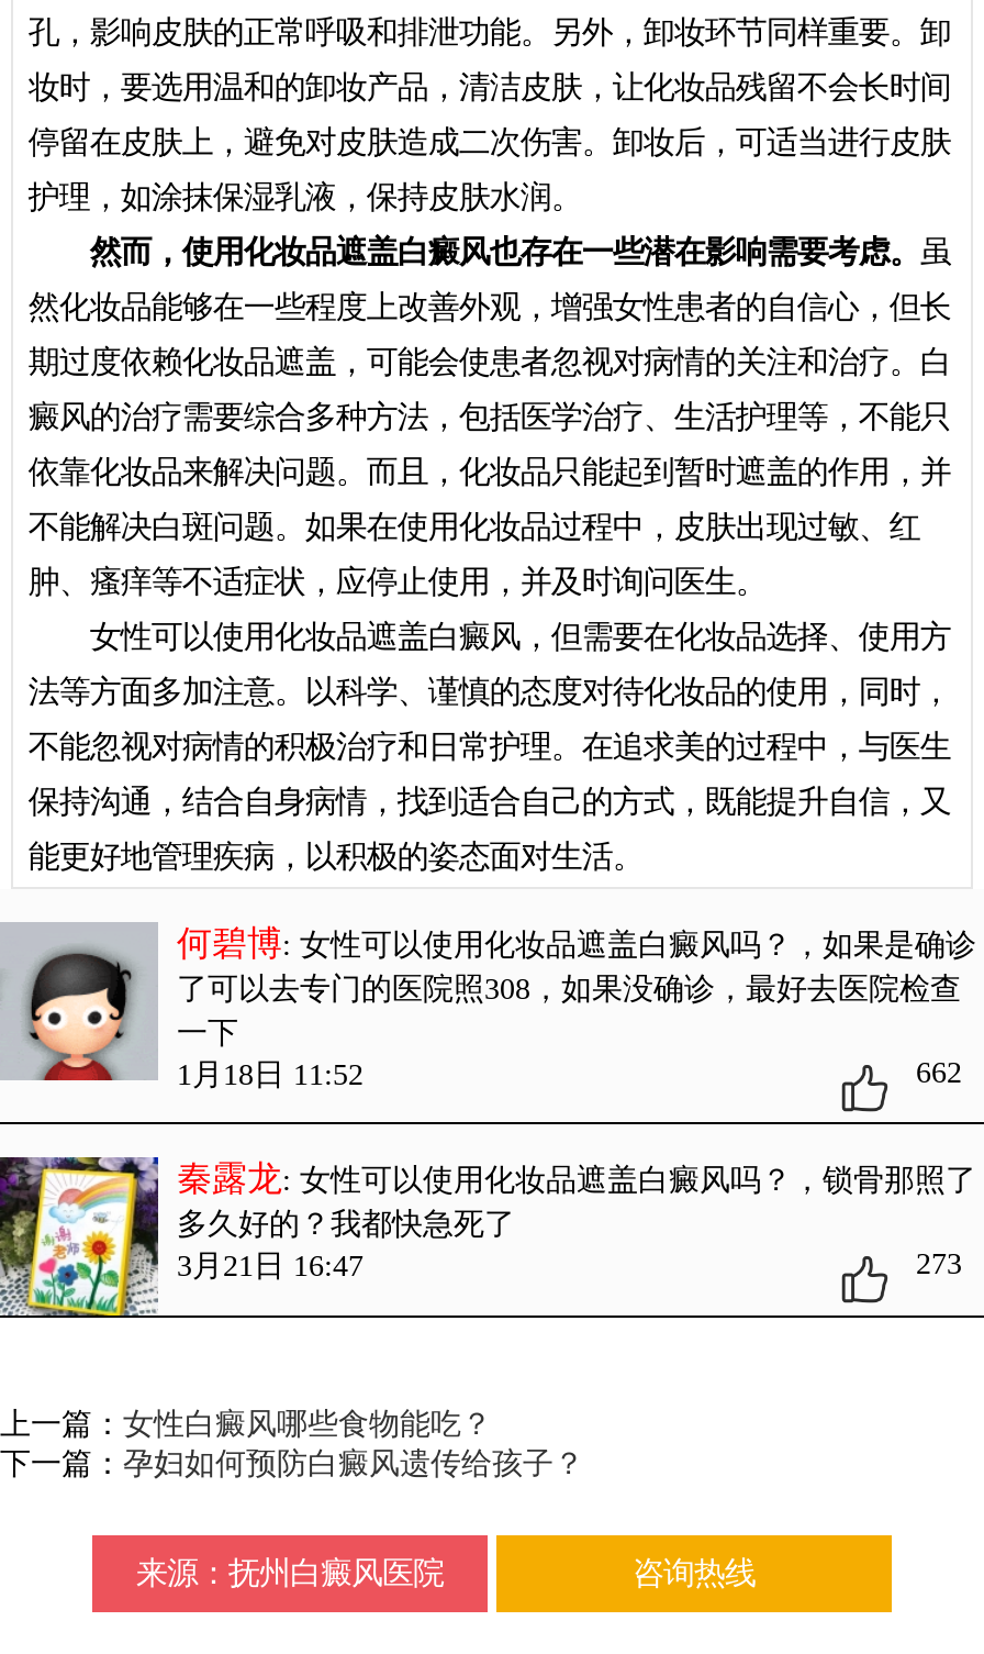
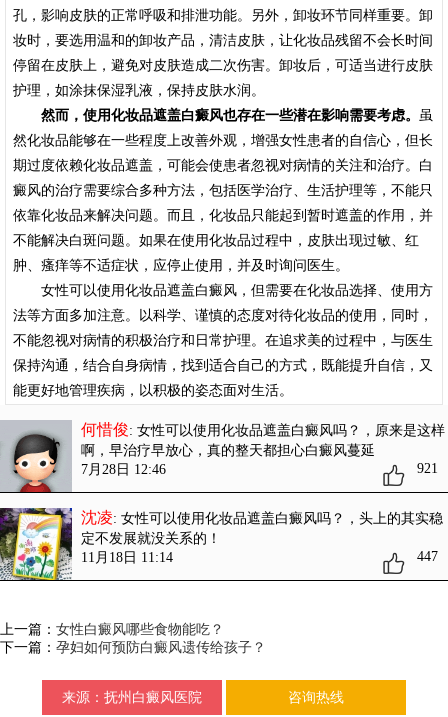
- 何碧博: 女性可以使用化妆品遮盖白癜风吗？，如果是确诊
- 了可以去专门的医院照308，如果没确诊，最好去医院检查
- 一下
- 1月18日 11:52
- 662
+ 何惜俊: 女性可以使用化妆品遮盖白癜风吗？，原来是这样
+ 啊，早治疗早放心，真的整天都担心白癜风蔓延
+ 7月28日 12:46
+ 921

- 秦露龙: 女性可以使用化妆品遮盖白癜风吗？，锁骨那照了
- 多久好的？我都快急死了
- 3月21日 16:47
- 273
+ 沈凌: 女性可以使用化妆品遮盖白癜风吗？，头上的其实稳
+ 定不发展就没关系的！
+ 11月18日 11:14
+ 447
